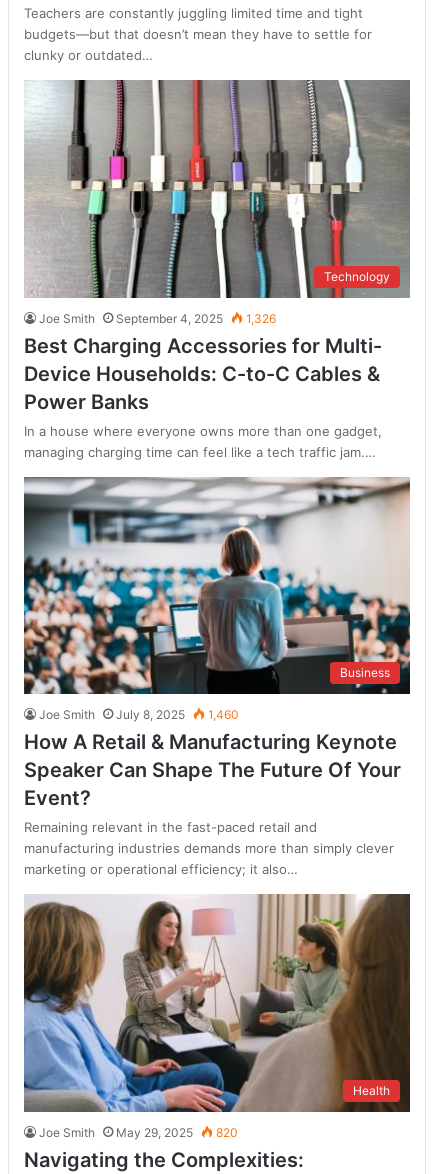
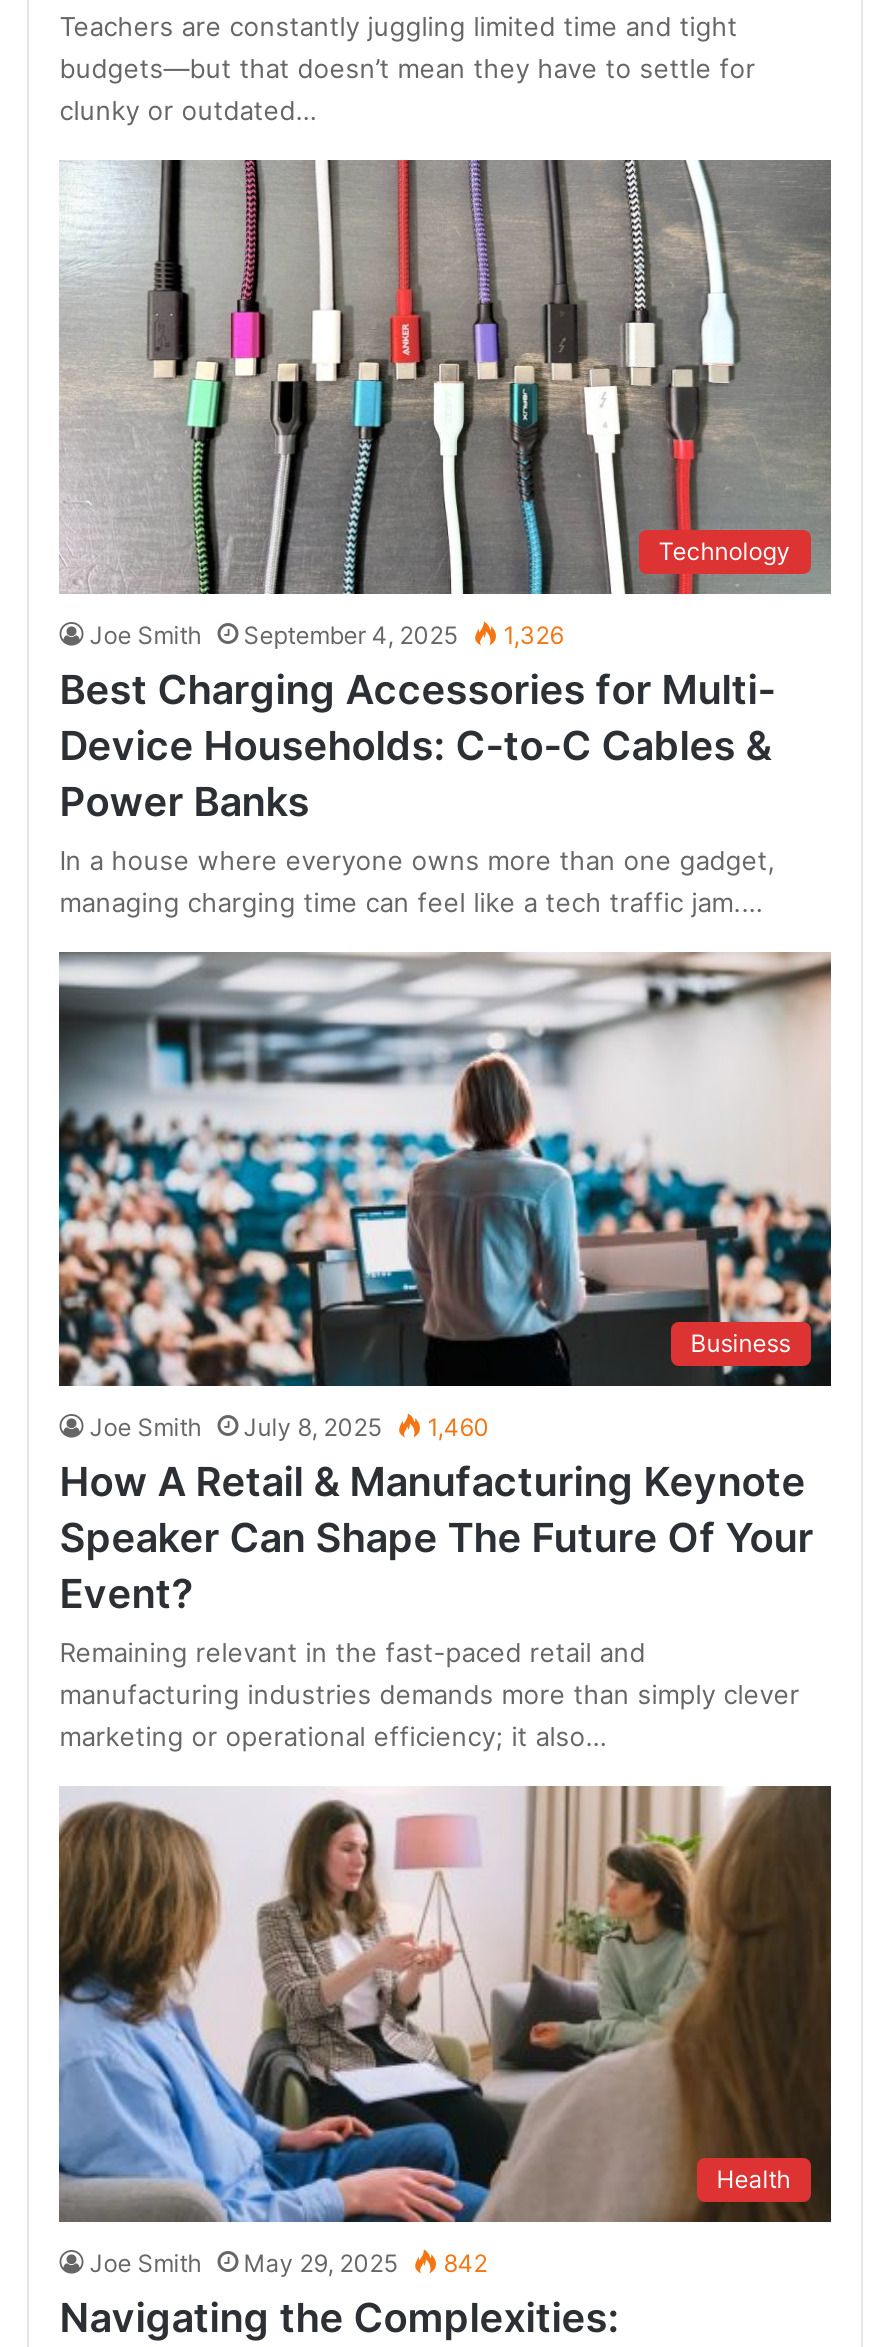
- Joe Smith May 29, 2025 820
+ Joe Smith May 29, 2025 842
